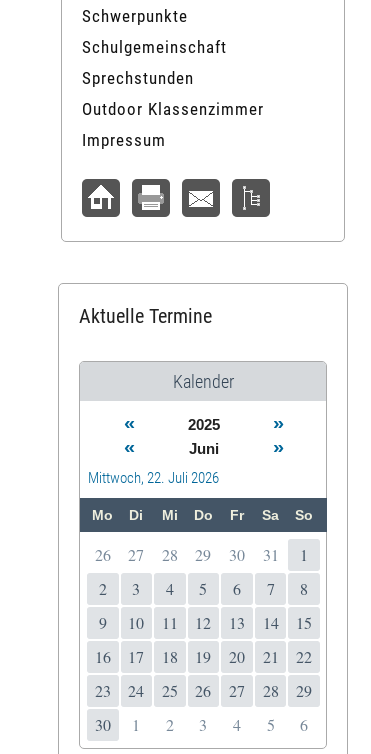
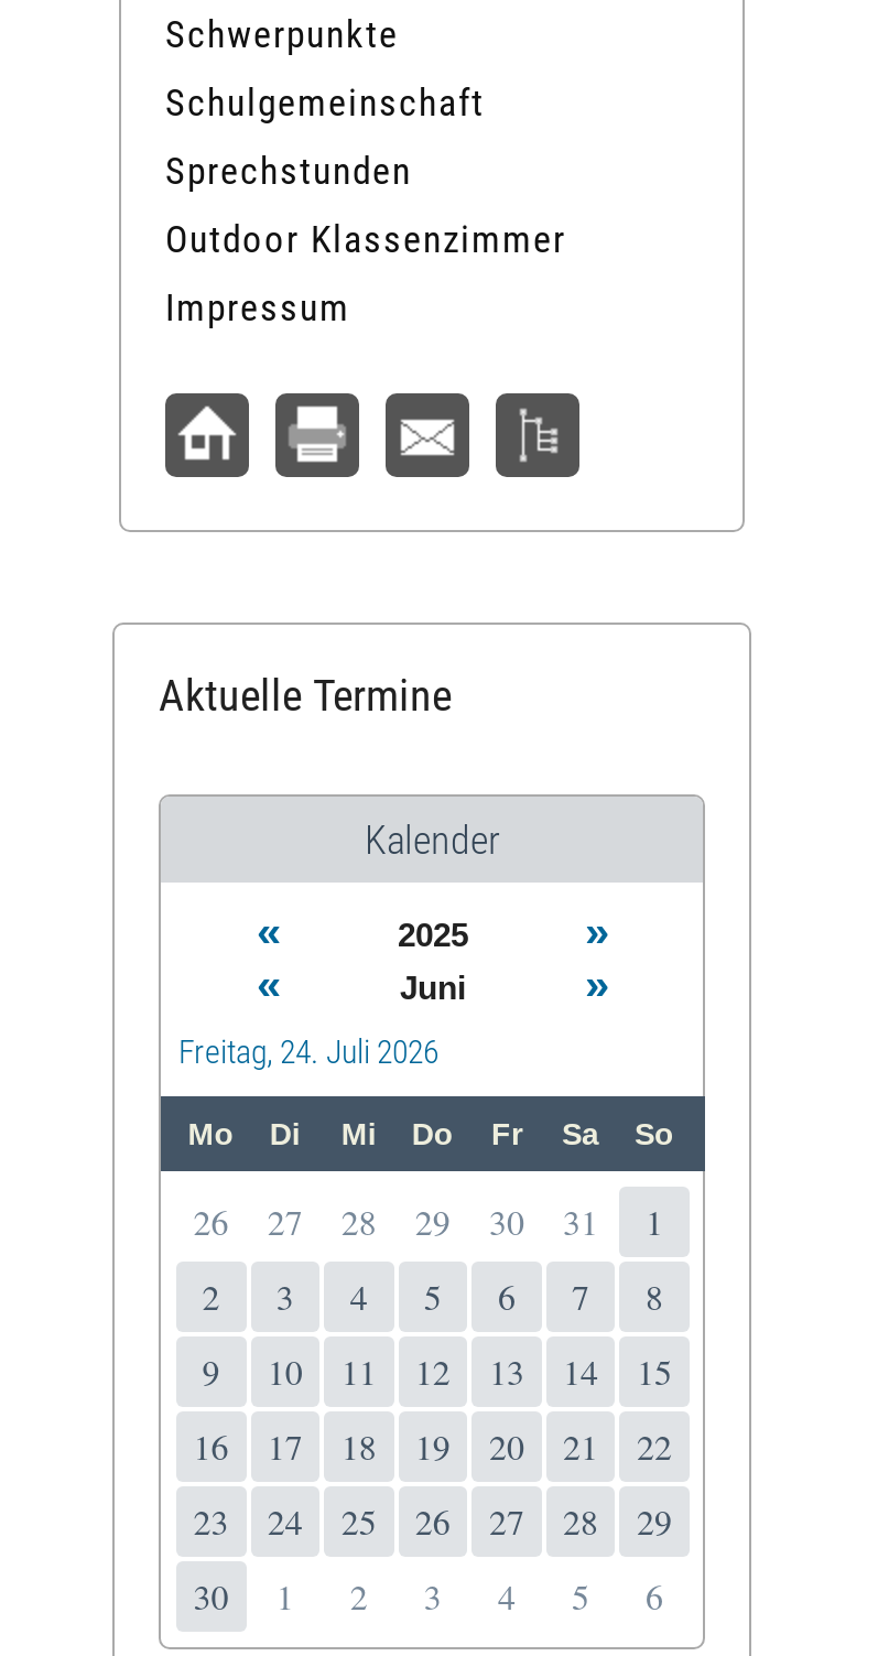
- Mittwoch, 22. Juli 2026
+ Freitag, 24. Juli 2026
